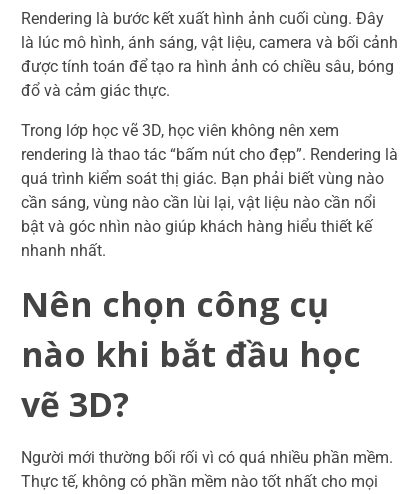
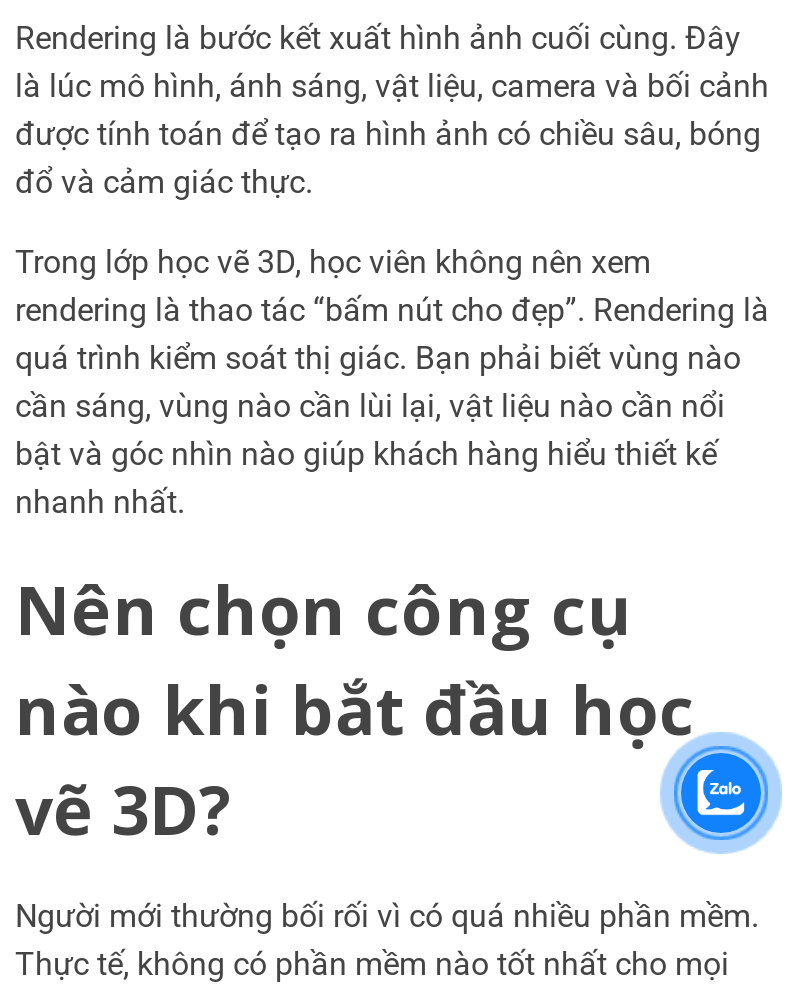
+ [image]
